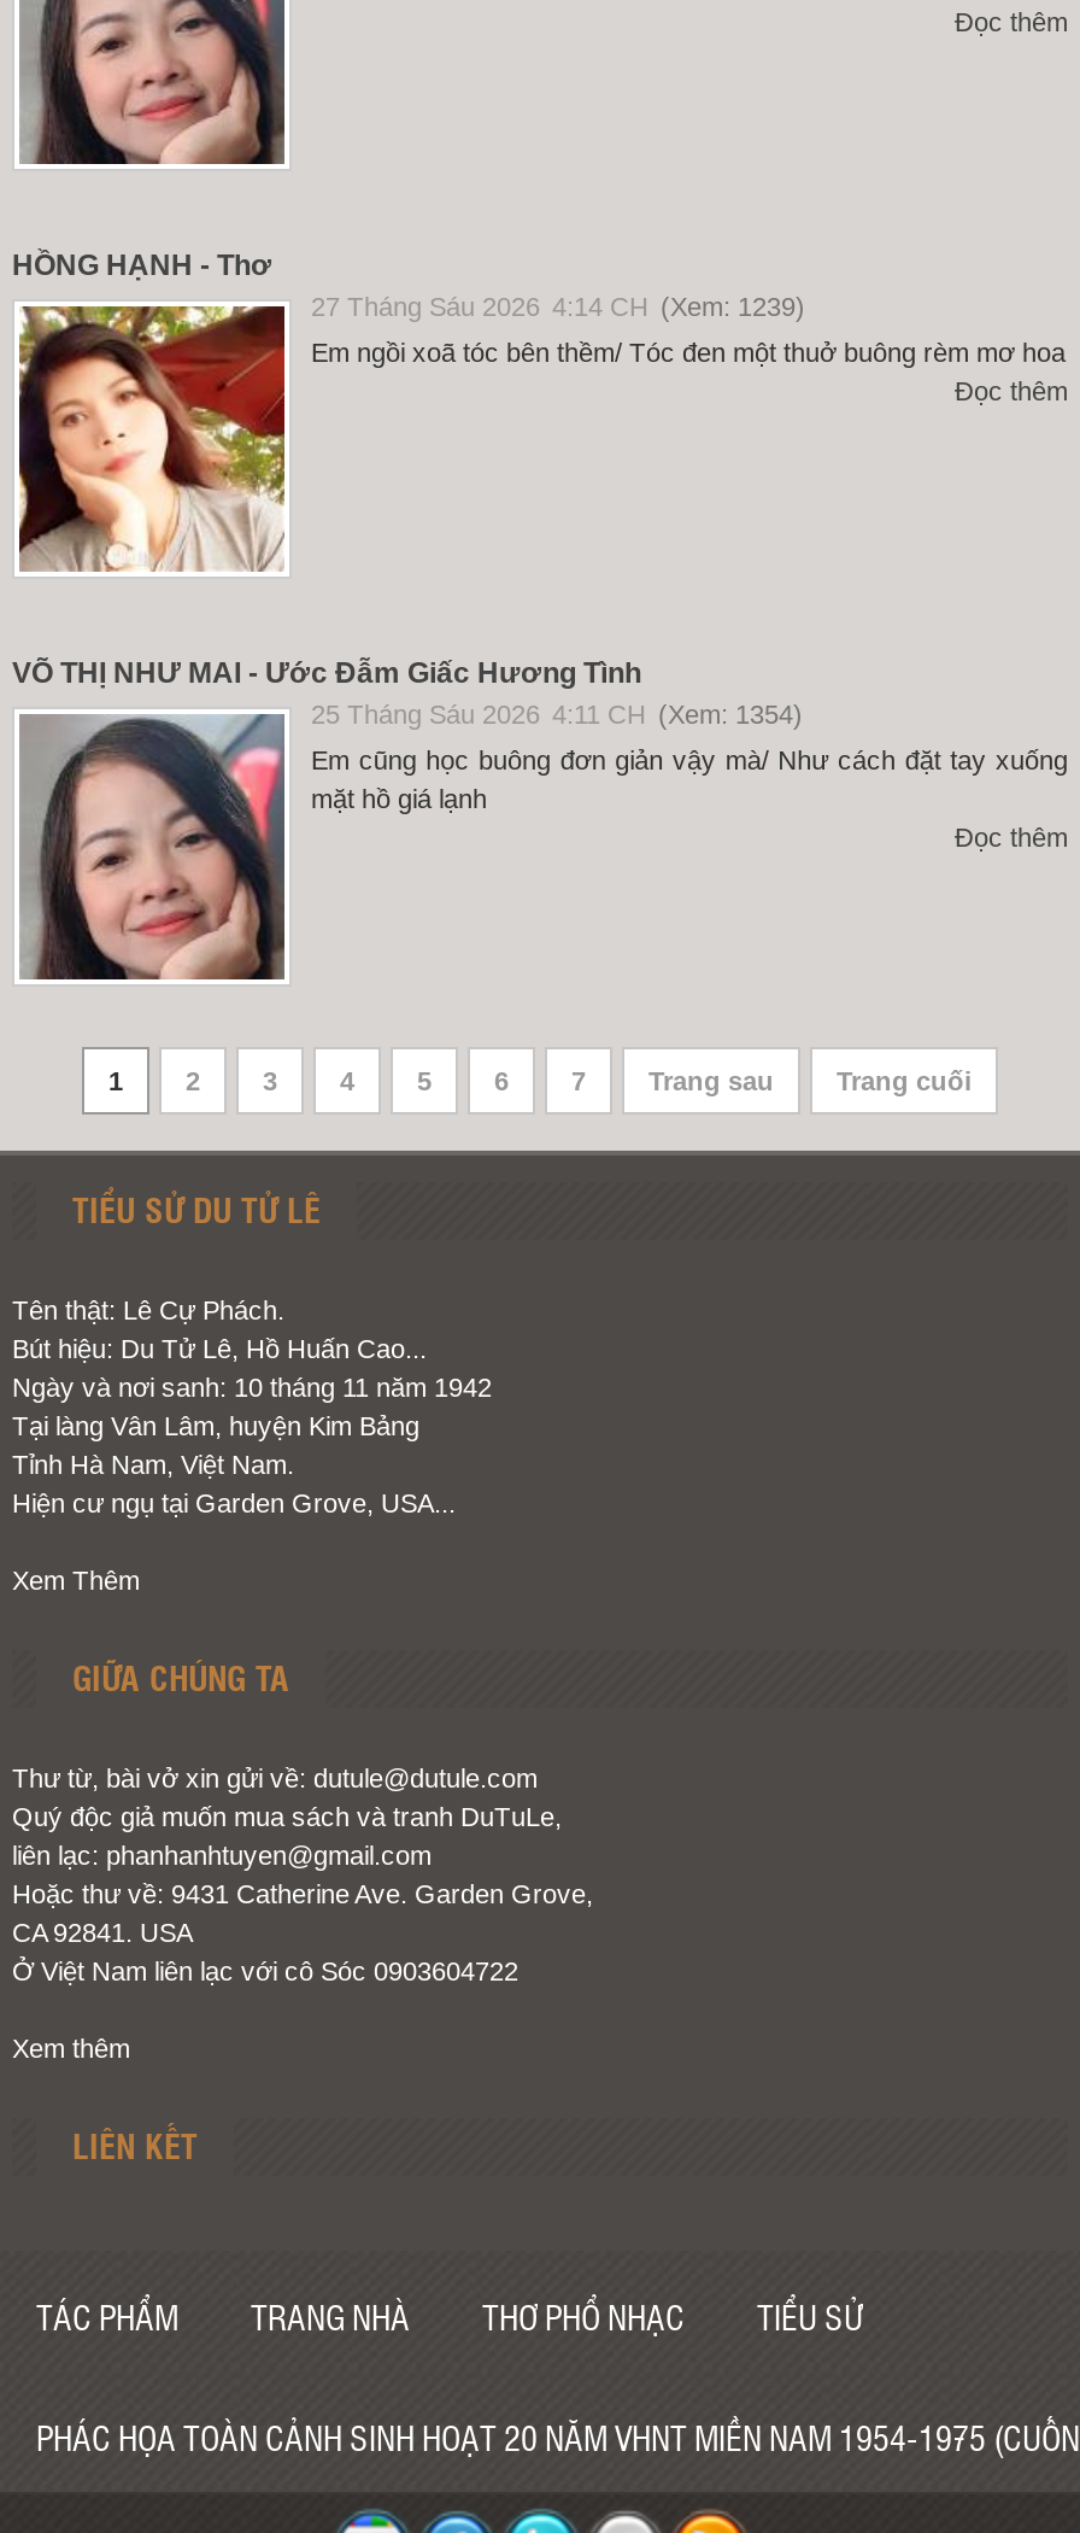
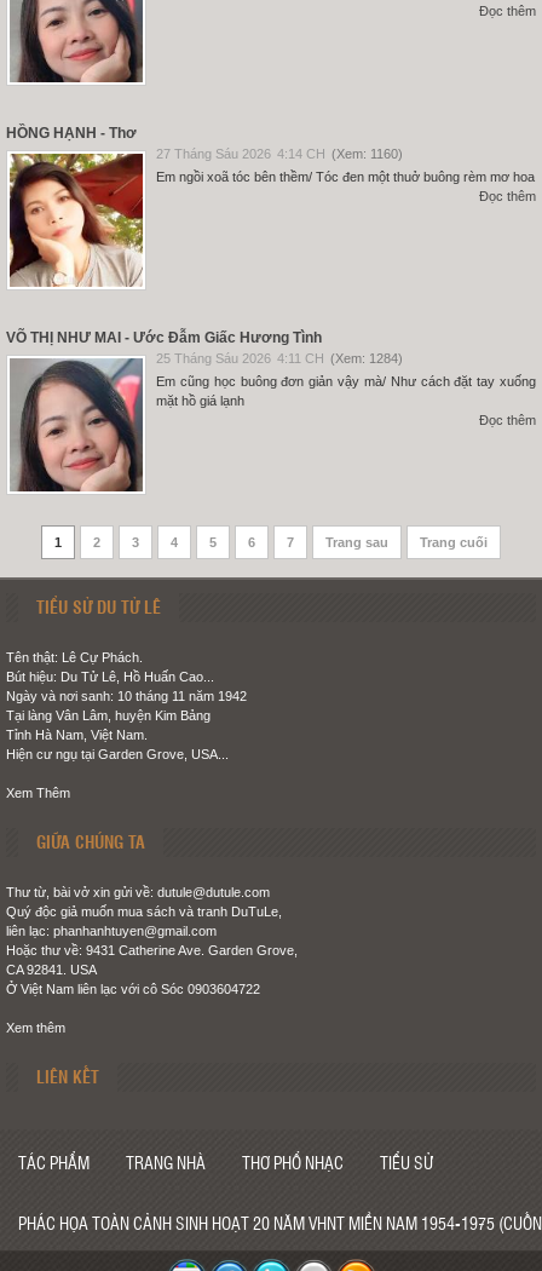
- 27 Tháng Sáu 2026 4:14 CH (Xem: 1239)
+ 27 Tháng Sáu 2026 4:14 CH (Xem: 1160)

- 25 Tháng Sáu 2026 4:11 CH (Xem: 1354)
+ 25 Tháng Sáu 2026 4:11 CH (Xem: 1284)
